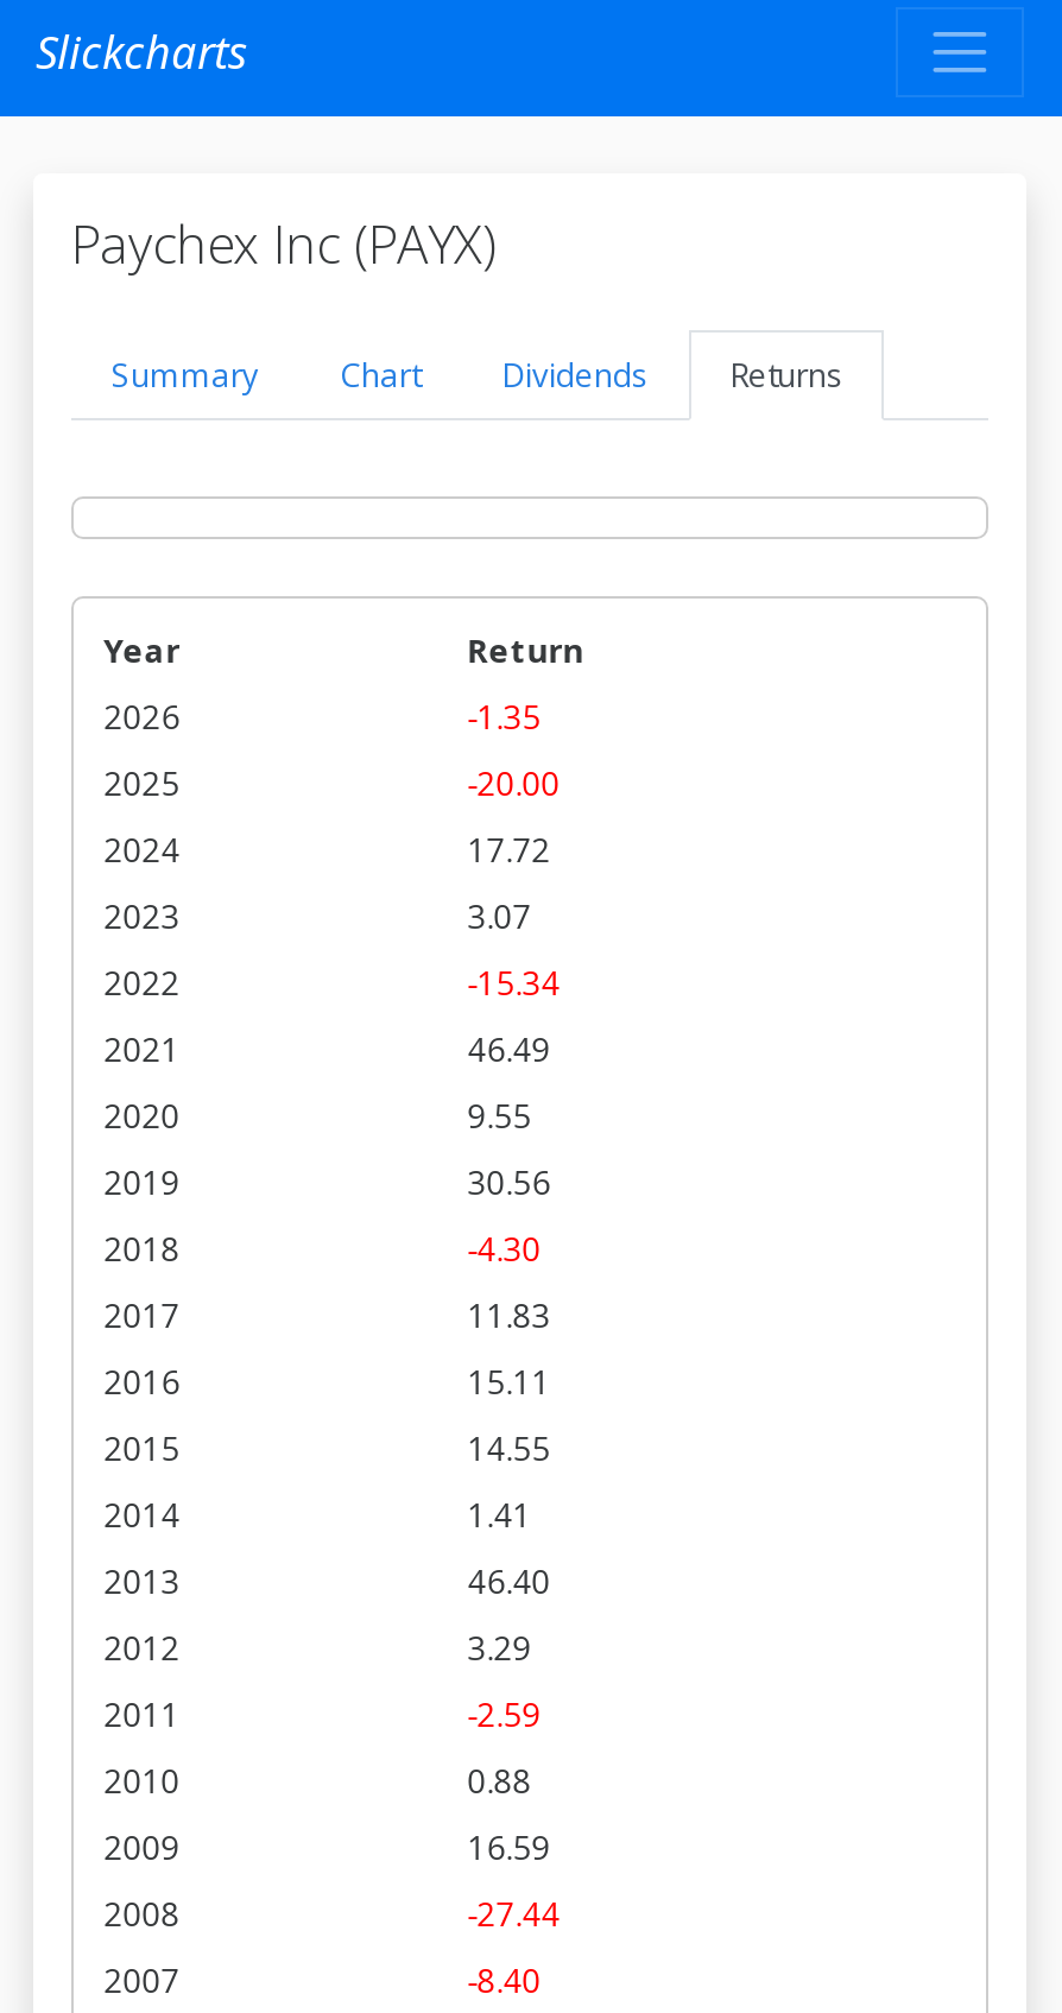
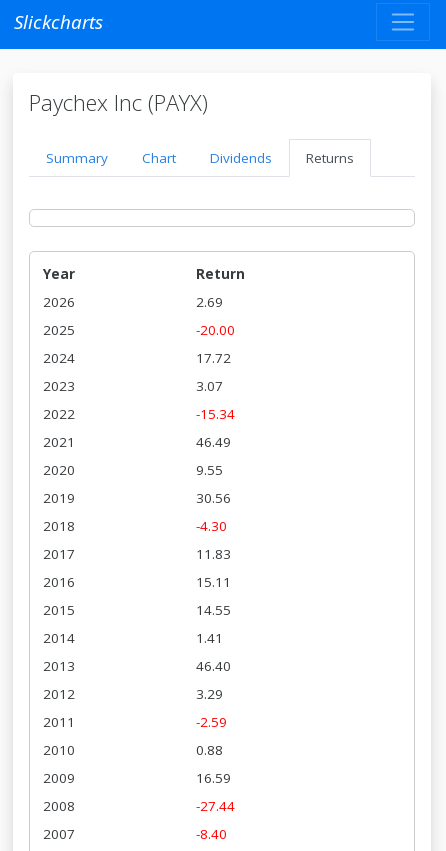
- -1.35
+ 2.69
